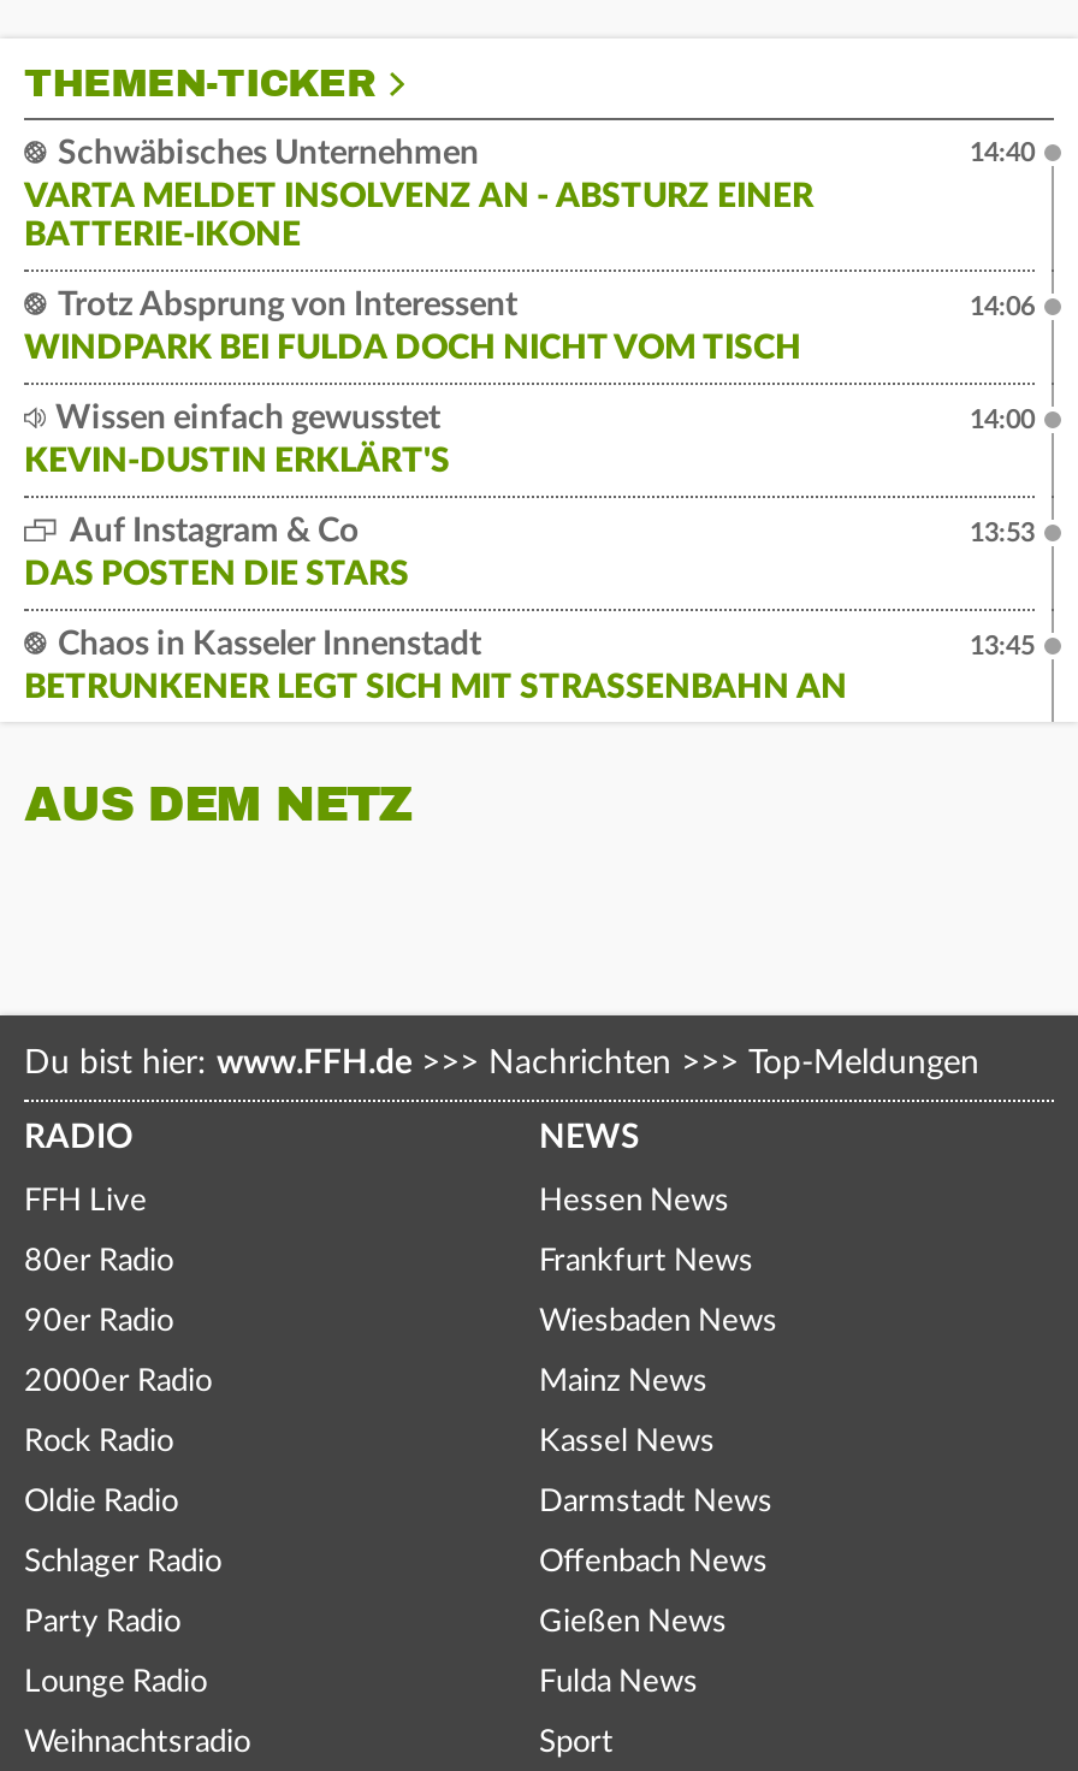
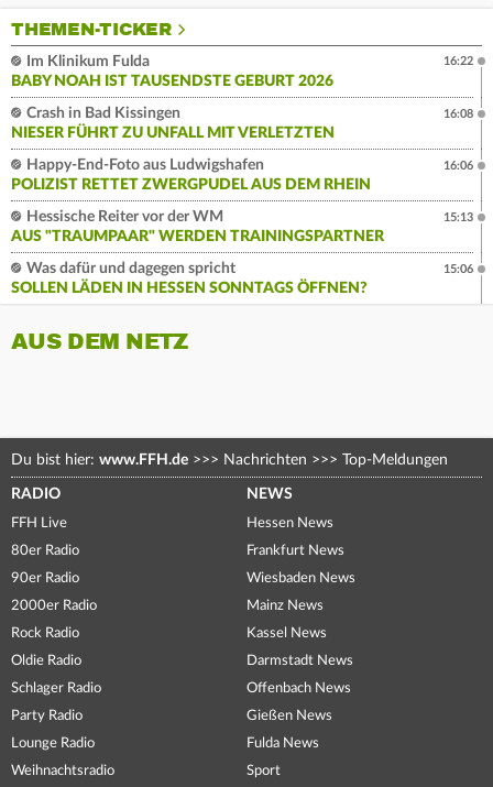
- Schwäbisches Unternehmen
- VARTA MELDET INSOLVENZ AN - ABSTURZ EINER
- BATTERIE-IKONE
+ Im Klinikum Fulda
+ BABY NOAH IST TAUSENDSTE GEBURT 2026

- 14:40
+ 16:22

- Trotz Absprung von Interessent
- WINDPARK BEI FULDA DOCH NICHT VOM TISCH
+ Crash in Bad Kissingen
+ NIESER FÜHRT ZU UNFALL MIT VERLETZTEN

- 14:06
+ 16:08

- Wissen einfach gewusstet
- KEVIN-DUSTIN ERKLÄRT'S
+ Happy-End-Foto aus Ludwigshafen
+ POLIZIST RETTET ZWERGPUDEL AUS DEM RHEIN

- 14:00
+ 16:06

- Auf Instagram & Co
- DAS POSTEN DIE STARS
+ Hessische Reiter vor der WM
+ AUS "TRAUMPAAR" WERDEN TRAININGSPARTNER

- 13:53
+ 15:13

- Chaos in Kasseler Innenstadt
- BETRUNKENER LEGT SICH MIT STRASSENBAHN AN
+ Was dafür und dagegen spricht
+ SOLLEN LÄDEN IN HESSEN SONNTAGS ÖFFNEN?

- 13:45
+ 15:06
